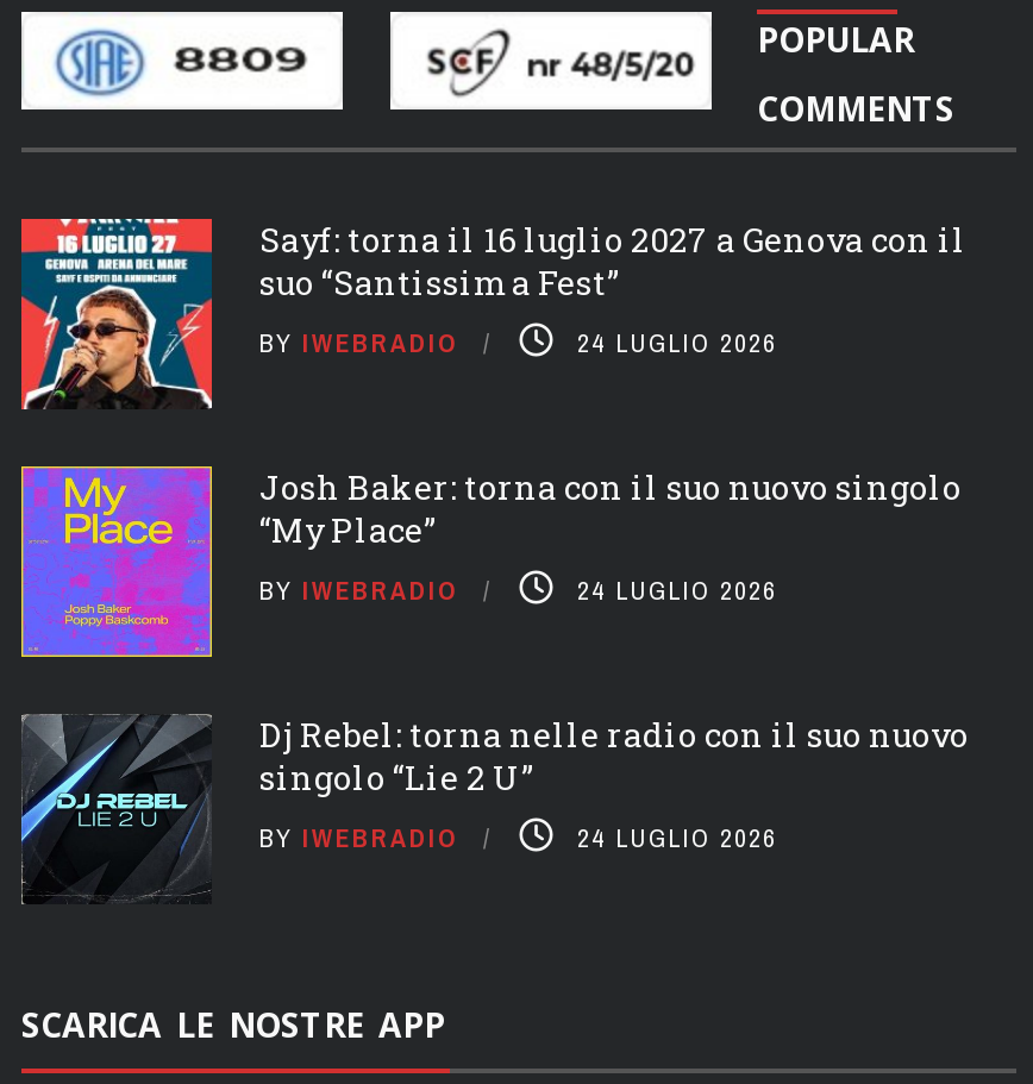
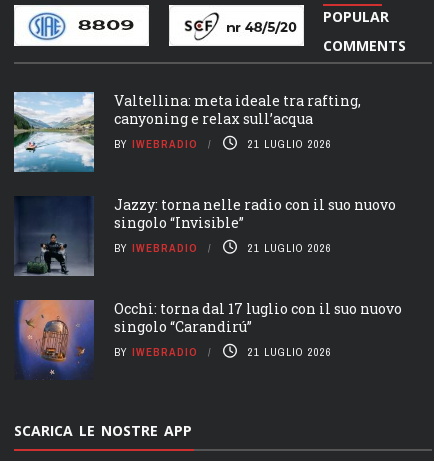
- [image]
- Sayf: torna il 16 luglio 2027 a Genova con il
- suo “Santissima Fest”
+ [image]
+ Valtellina: meta ideale tra rafting,
+ canyoning e relax sull’acqua

- 24 LUGLIO 2026
+ 21 LUGLIO 2026

- [image]
- Josh Baker: torna con il suo nuovo singolo
- “My Place”
+ [image]
+ Jazzy: torna nelle radio con il suo nuovo
+ singolo “Invisible”

- 24 LUGLIO 2026
+ 21 LUGLIO 2026

- [image]
- Dj Rebel: torna nelle radio con il suo nuovo
- singolo “Lie 2 U”
+ [image]
+ Occhi: torna dal 17 luglio con il suo nuovo
+ singolo “Carandirú”

- 24 LUGLIO 2026
+ 21 LUGLIO 2026
